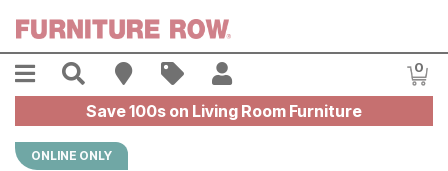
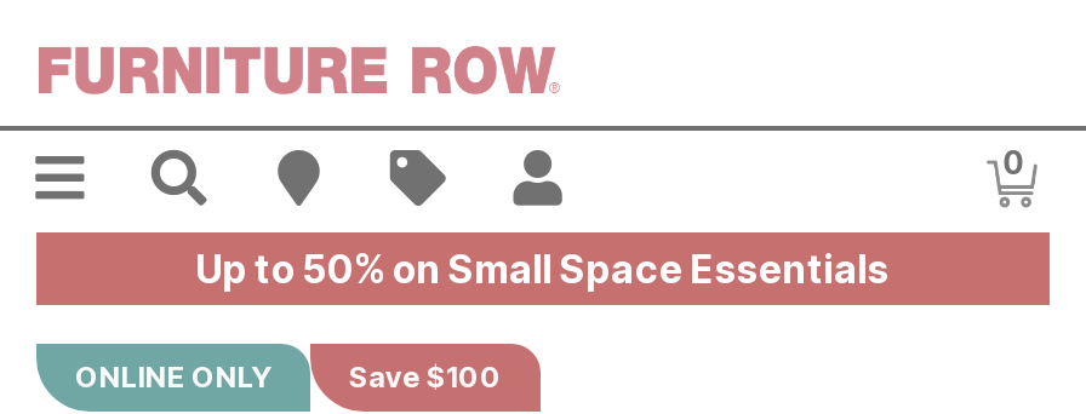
- Save 100s on Living Room Furniture
+ Up to 50% on Small Space Essentials

+ Save $100
